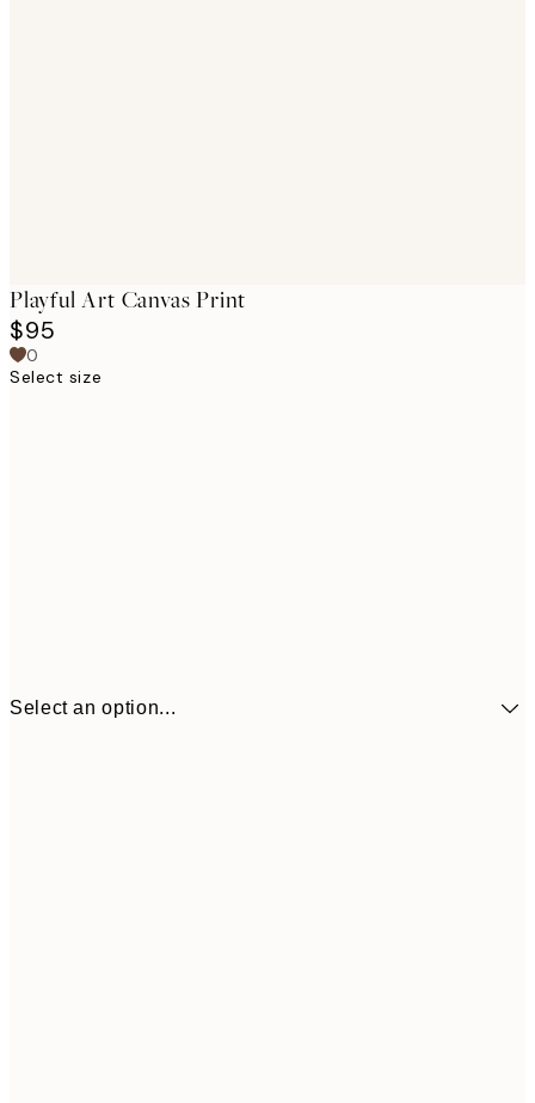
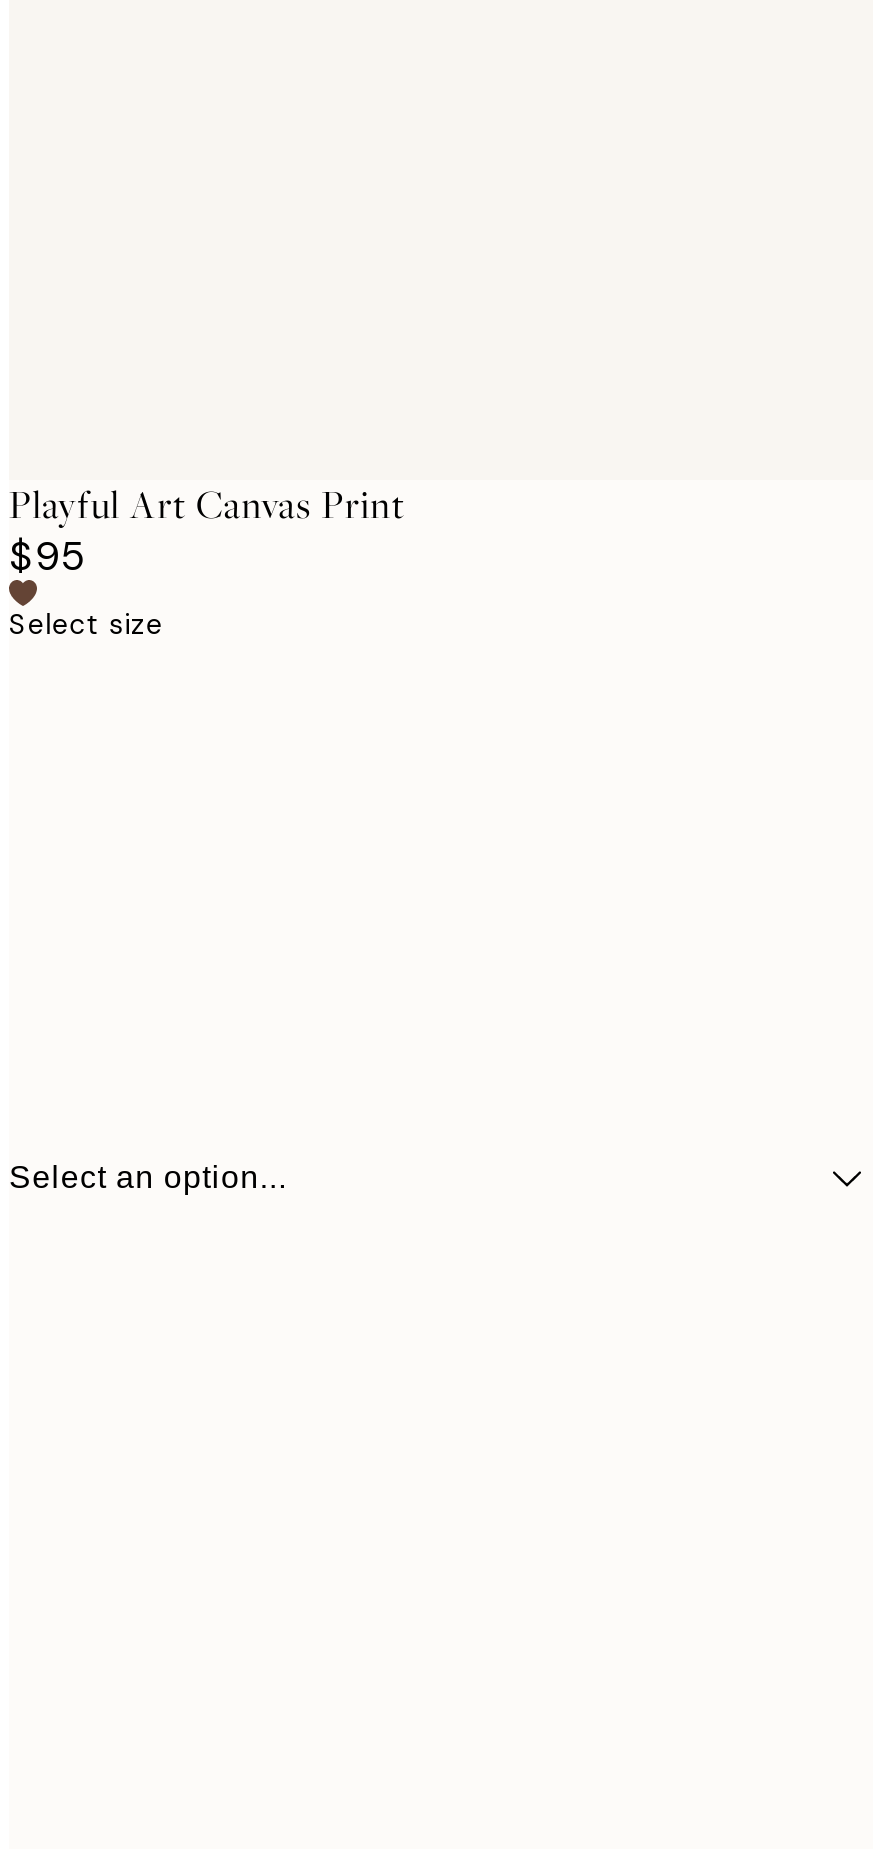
- 0
